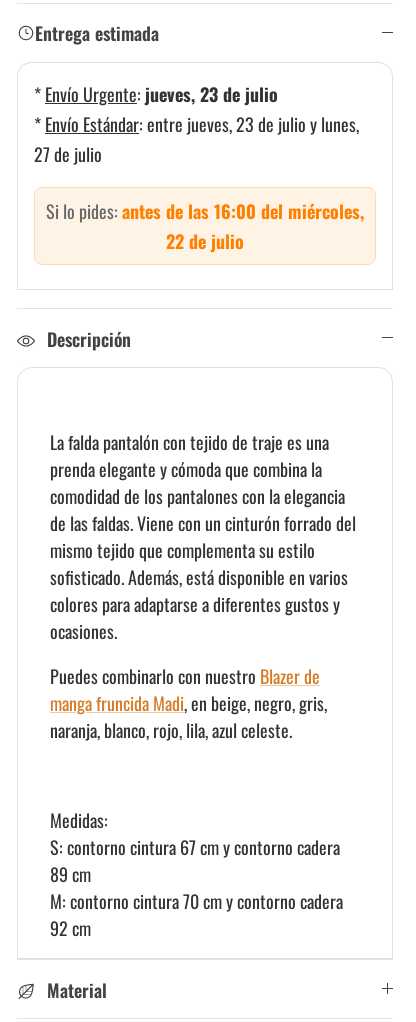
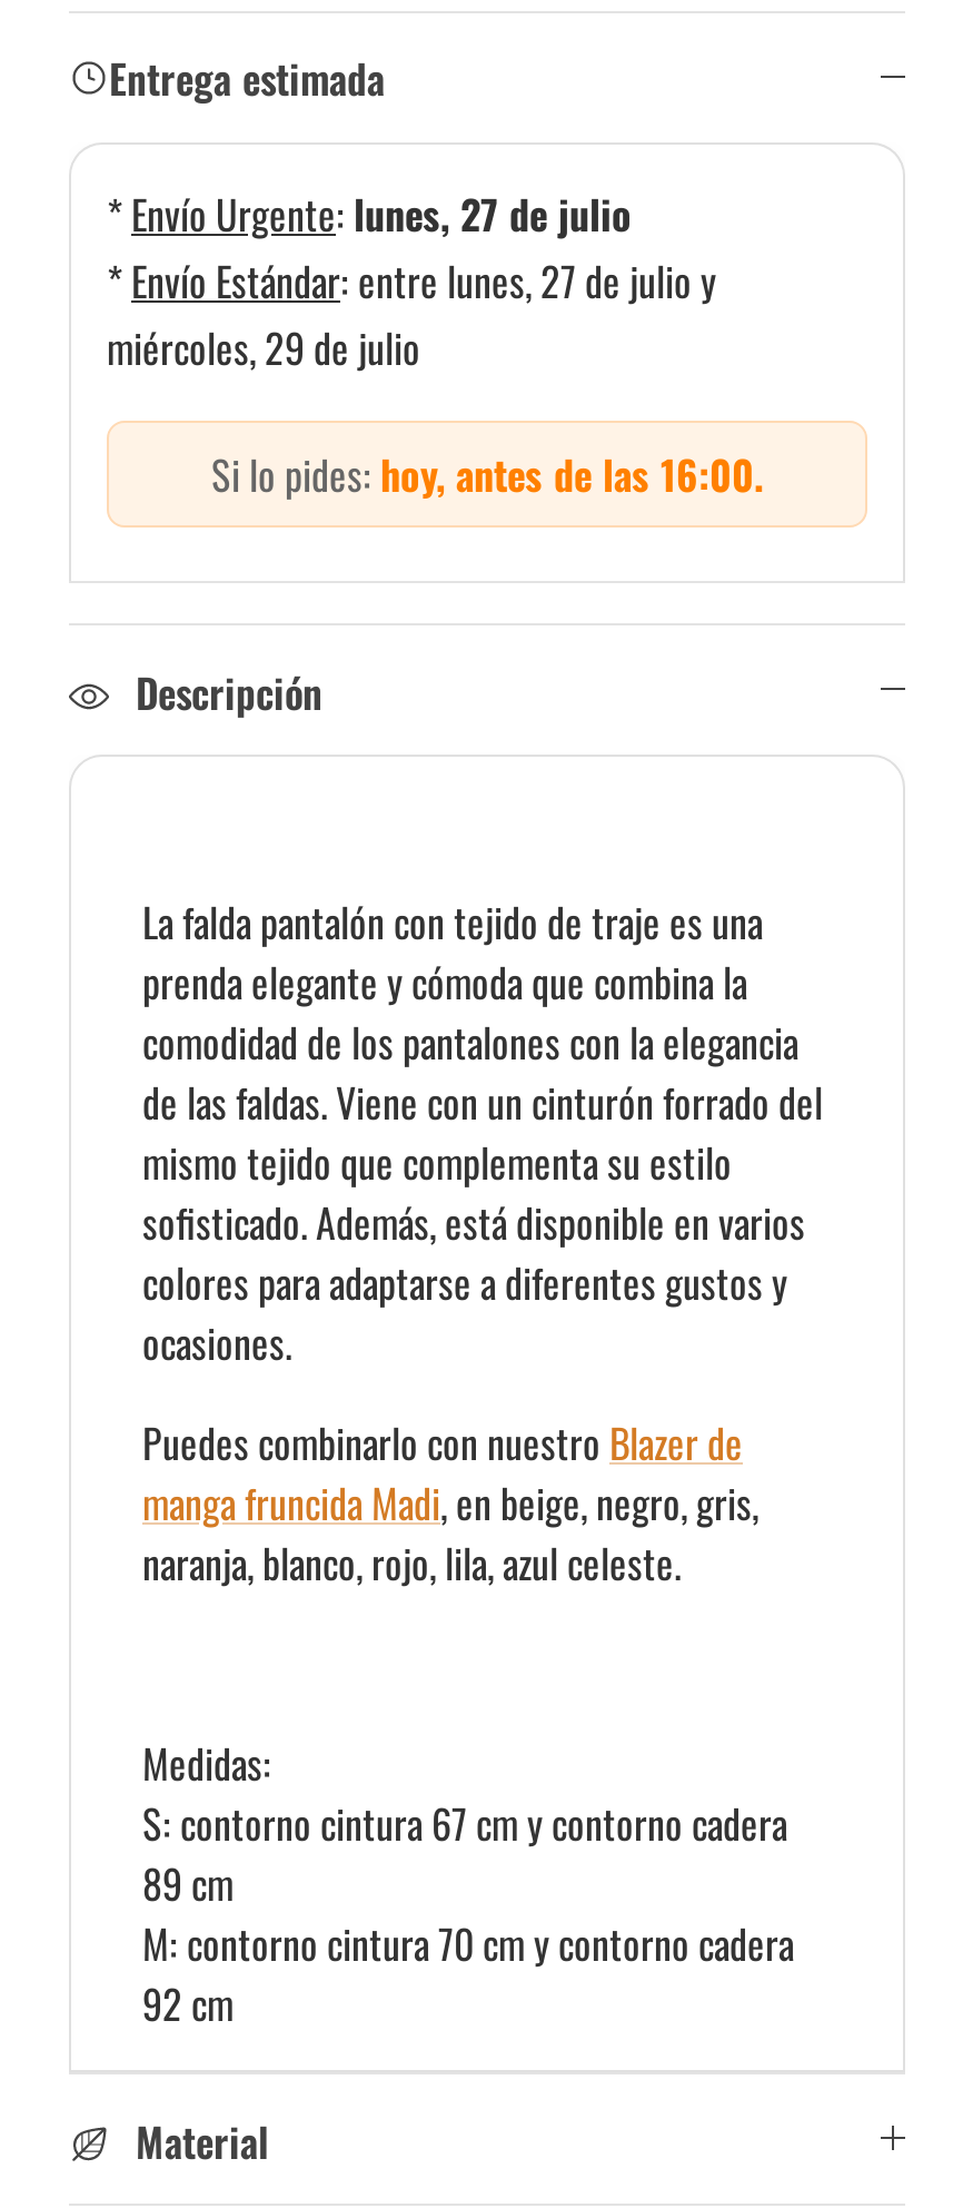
- * Envío Urgente: jueves, 23 de julio
- * Envío Estándar: entre jueves, 23 de julio y lunes,
- 27 de julio
+ * Envío Urgente: lunes, 27 de julio
+ * Envío Estándar: entre lunes, 27 de julio y
+ miércoles, 29 de julio

- Si lo pides: antes de las 16:00 del miércoles,
- 22 de julio
+ Si lo pides: hoy, antes de las 16:00.
